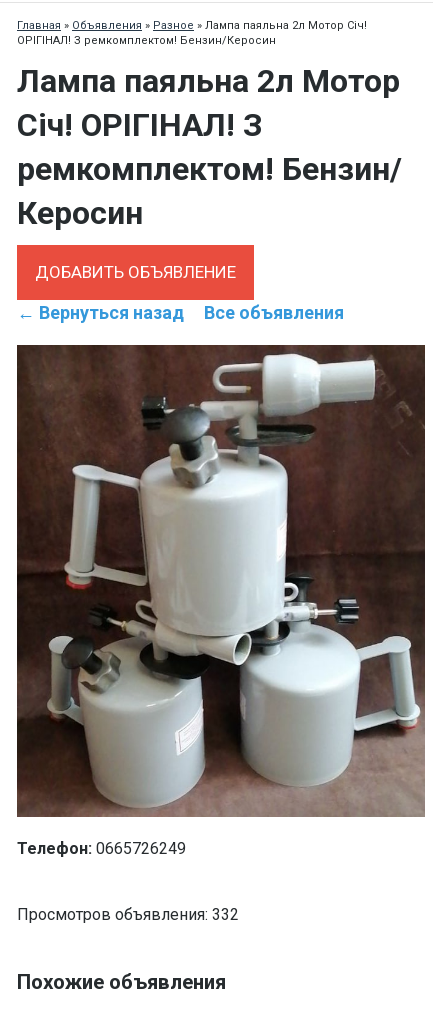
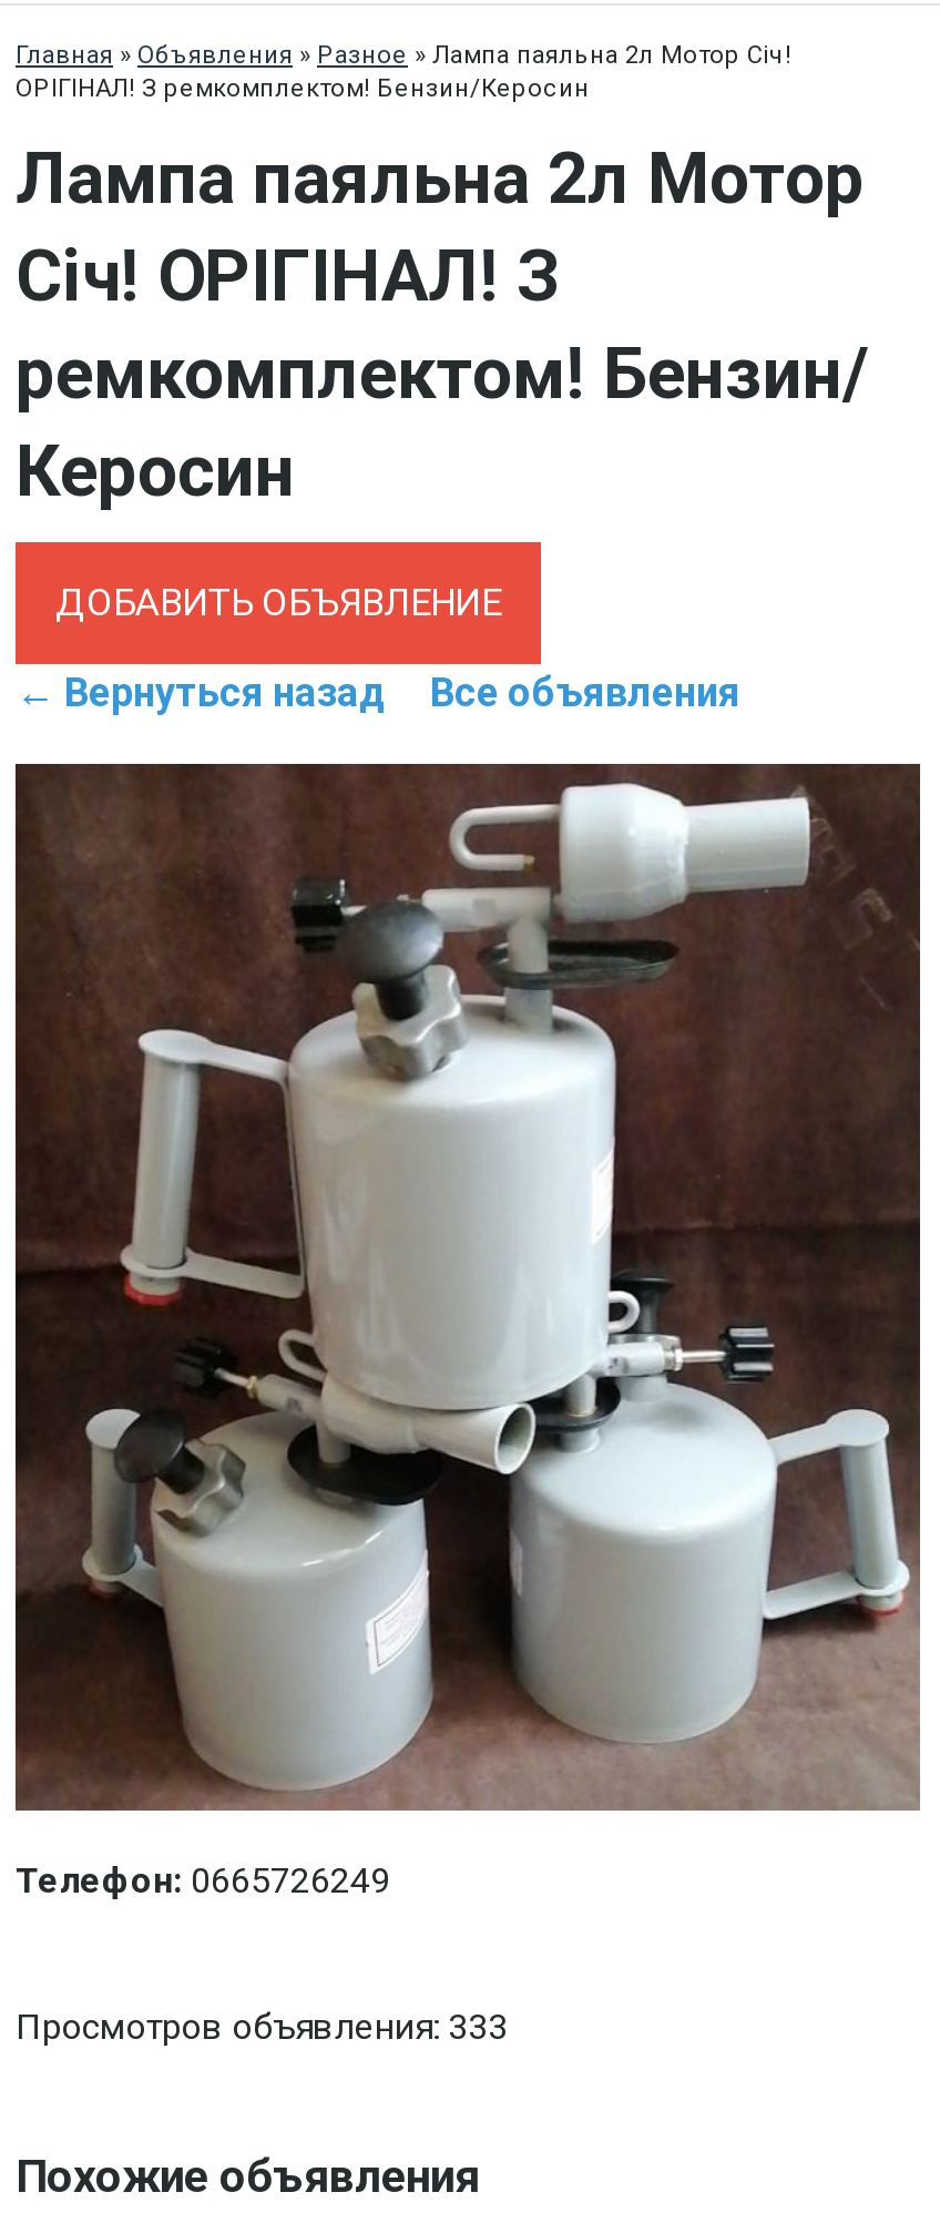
- Просмотров объявления: 332
+ Просмотров объявления: 333
